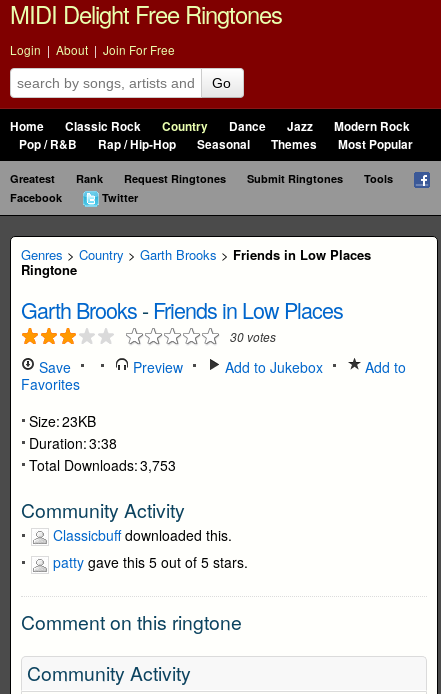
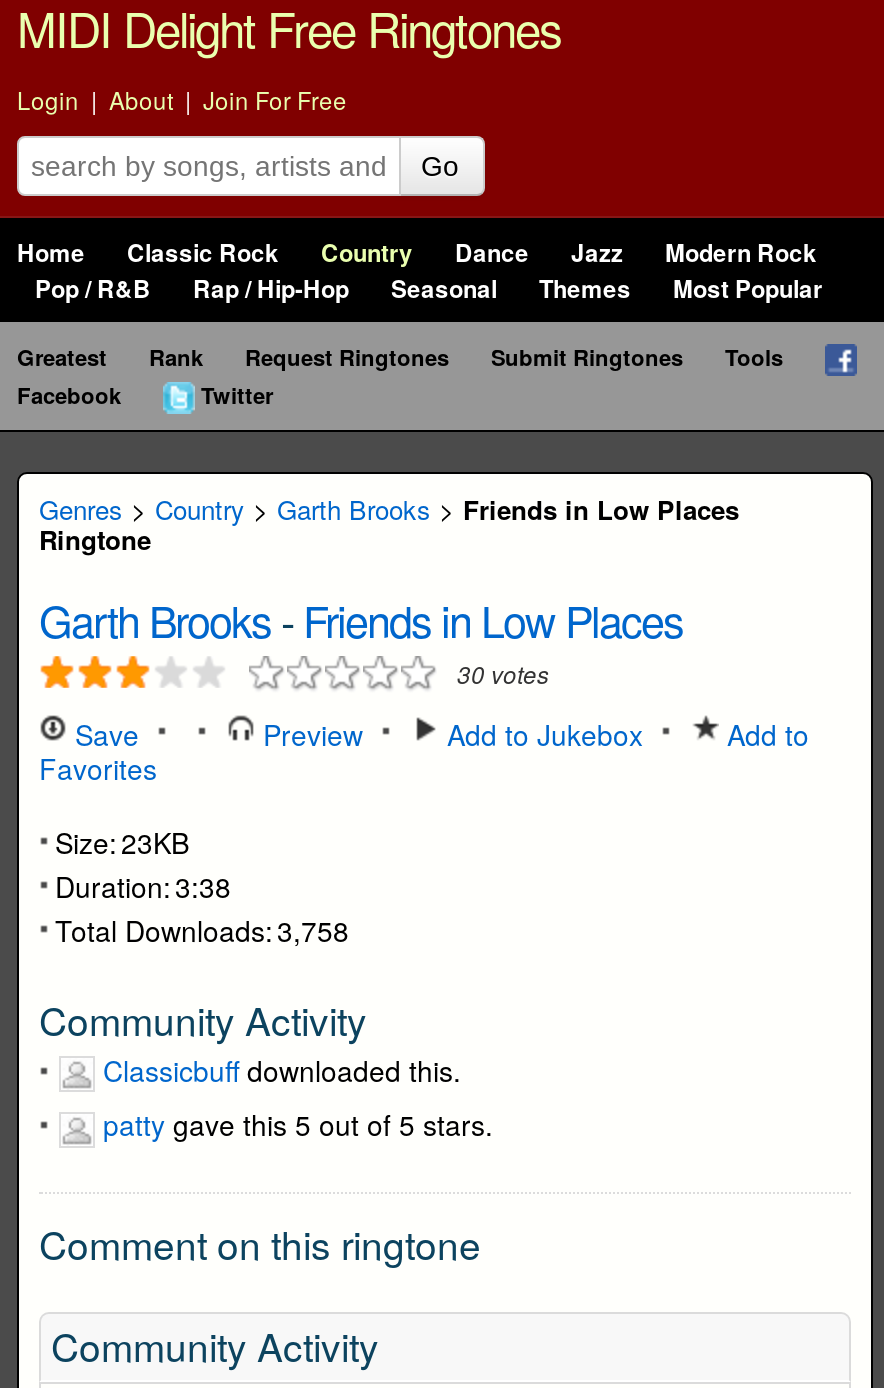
- Total Downloads: 3,753
+ Total Downloads: 3,758
